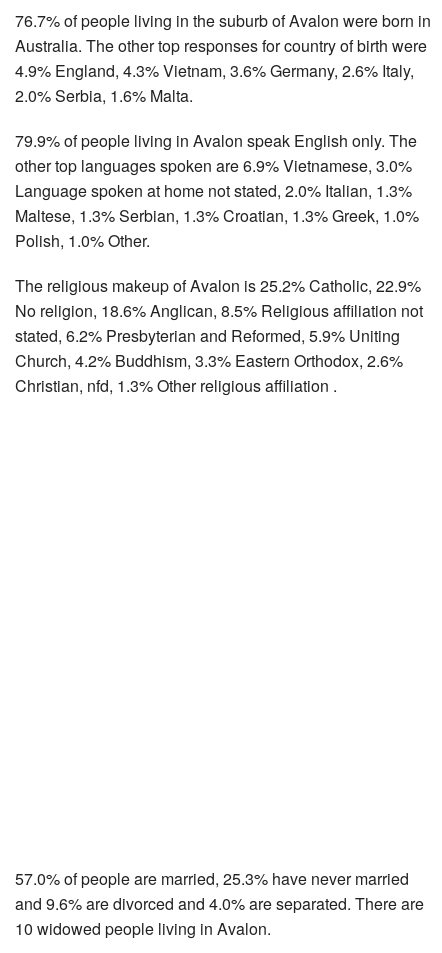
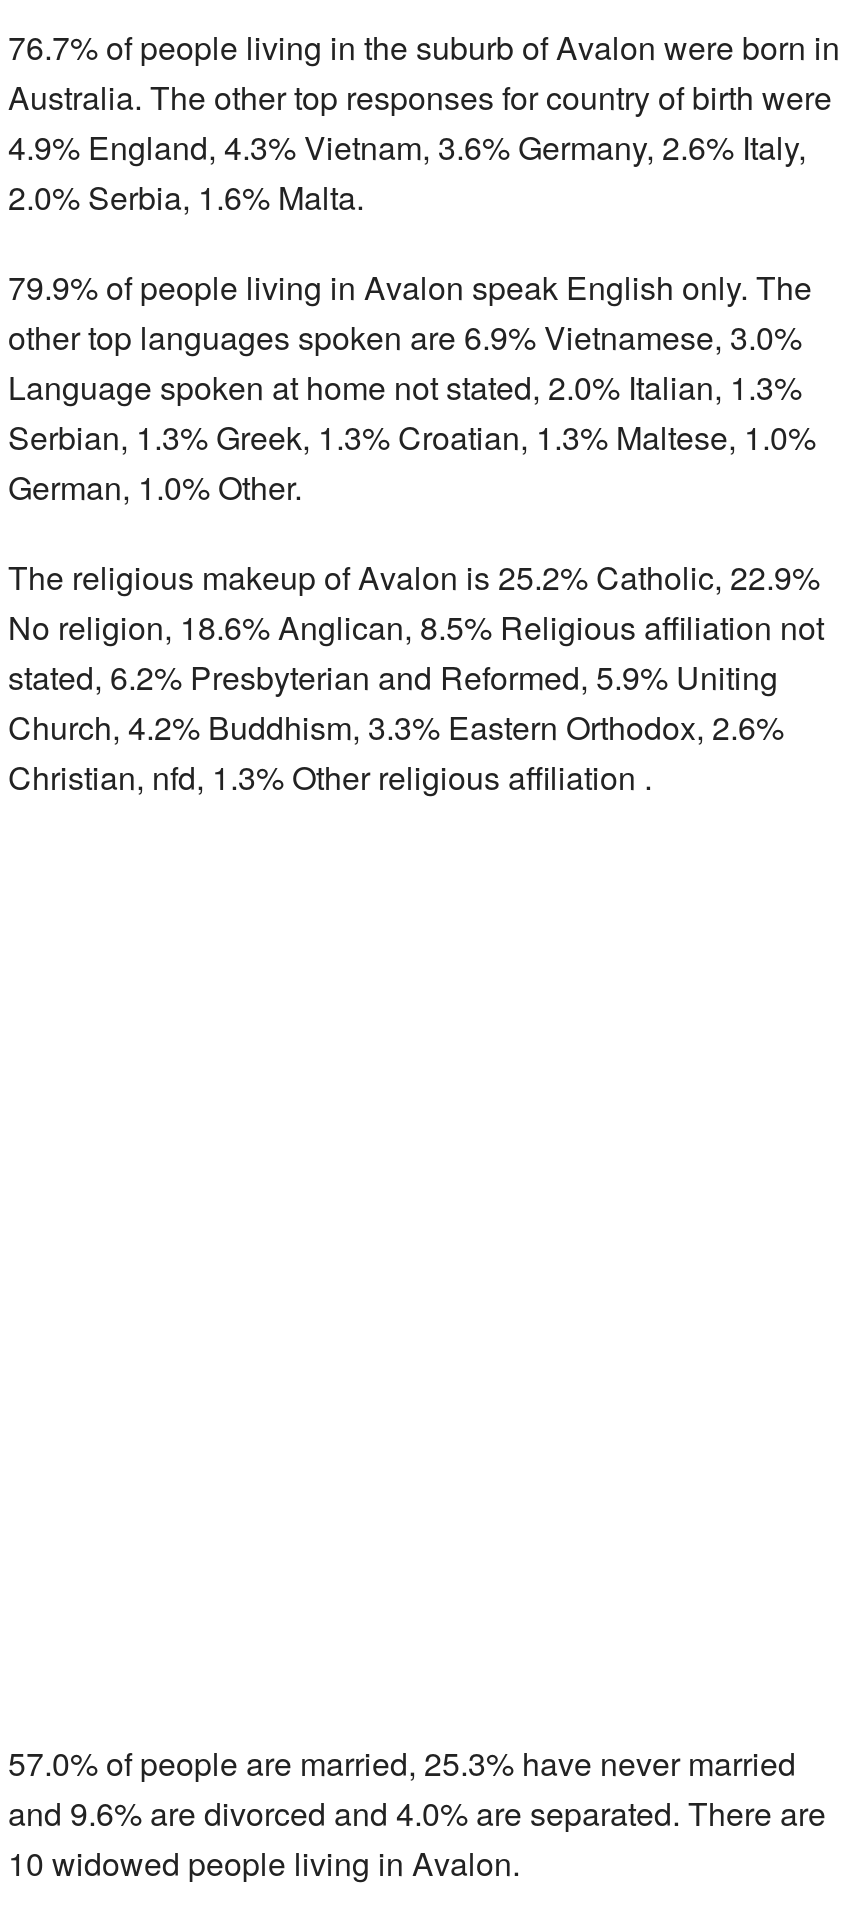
- Maltese, 1.3% Serbian, 1.3% Croatian, 1.3% Greek, 1.0%
+ Serbian, 1.3% Greek, 1.3% Croatian, 1.3% Maltese, 1.0%

- Polish, 1.0% Other.
+ German, 1.0% Other.
